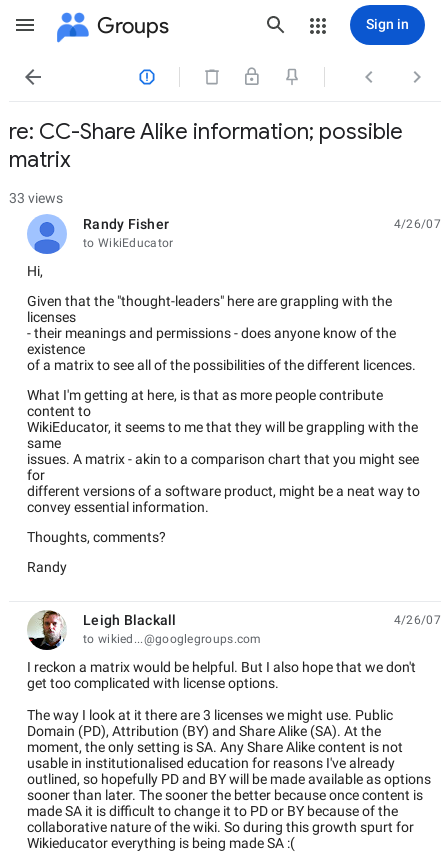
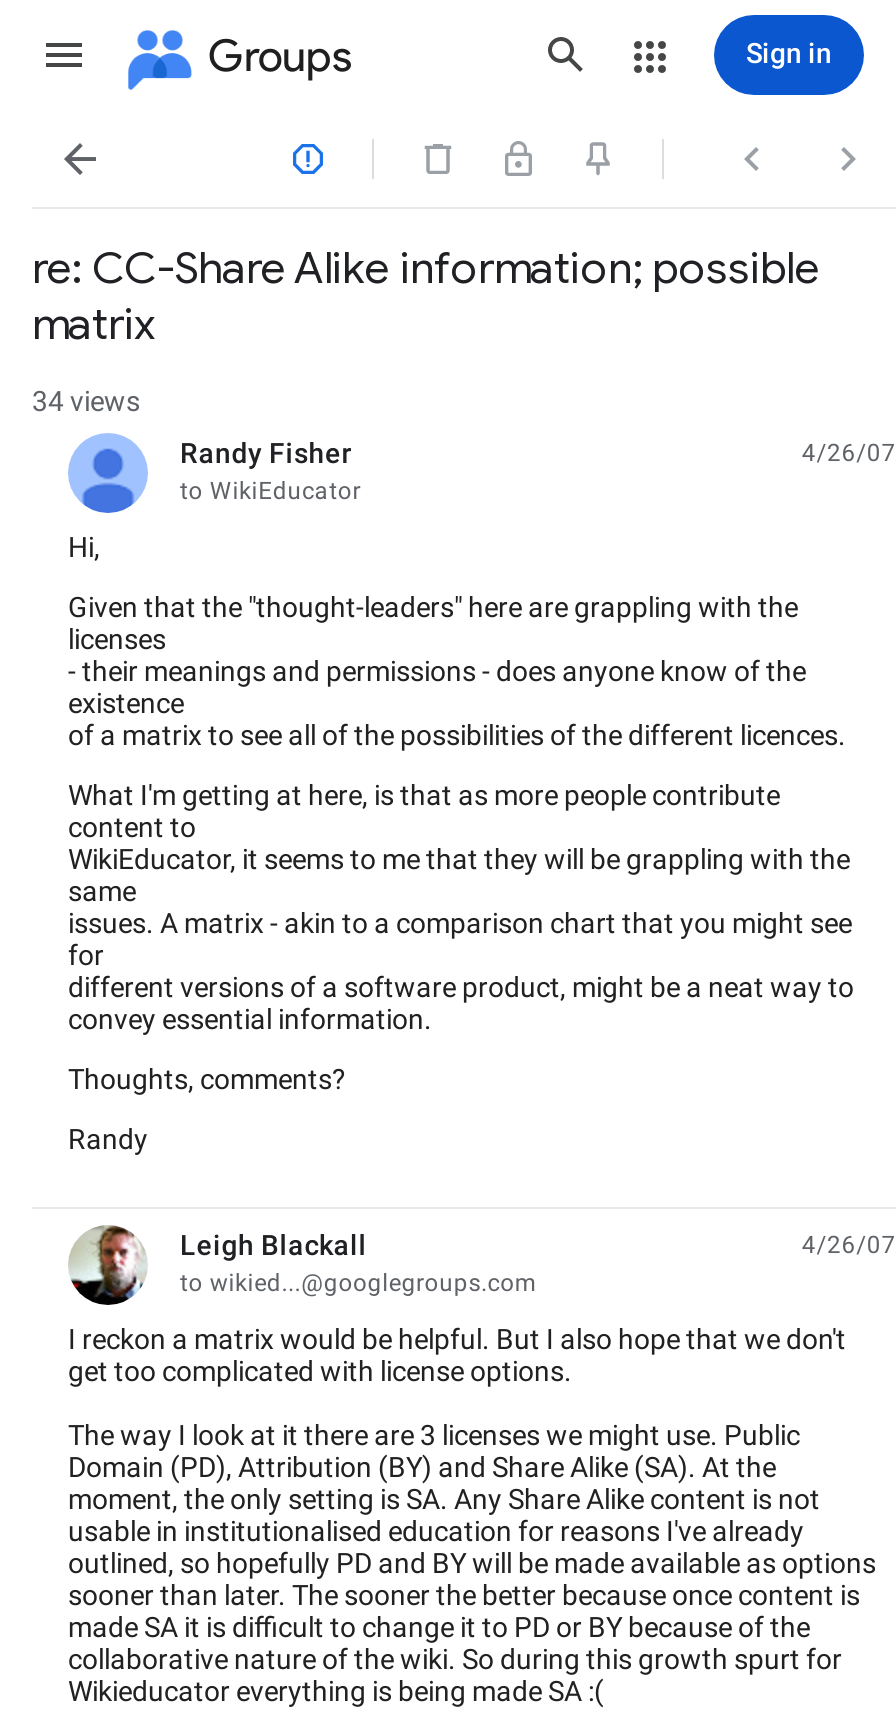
- 33 views
+ 34 views
